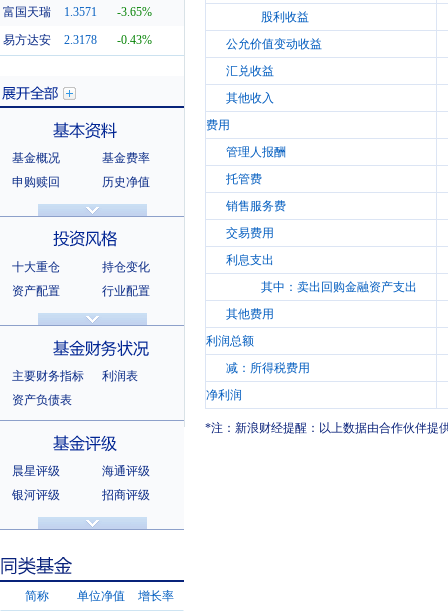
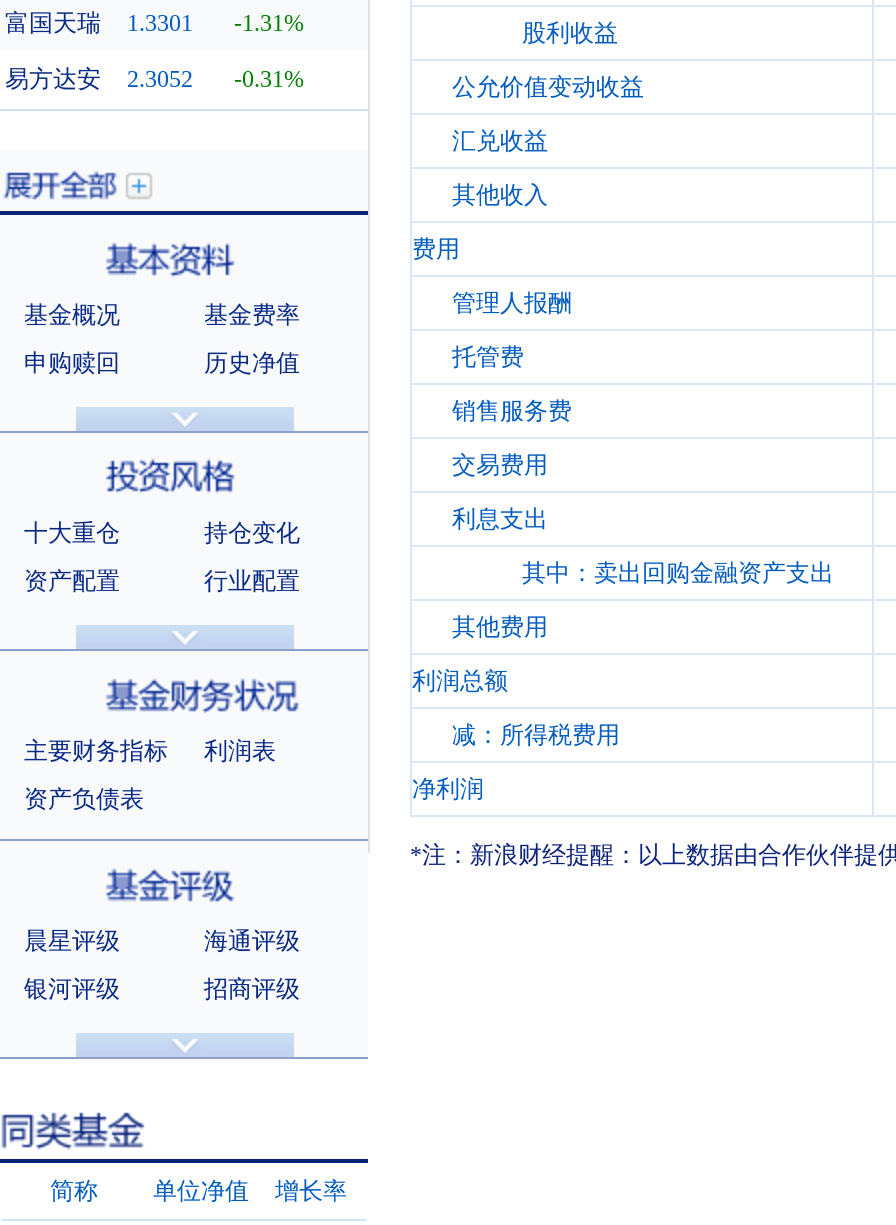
- 1.3571
+ 1.3301

- -3.65%
+ -1.31%

- 2.3178
+ 2.3052

- -0.43%
+ -0.31%
